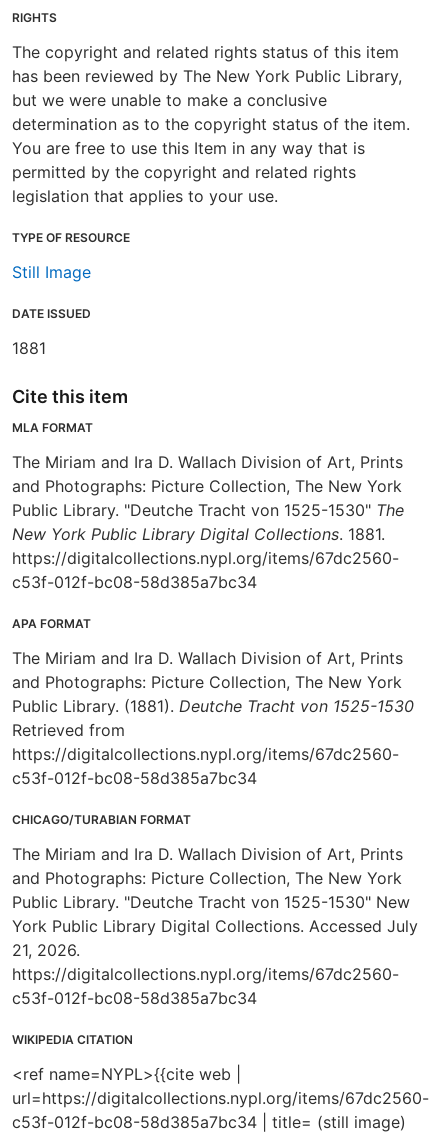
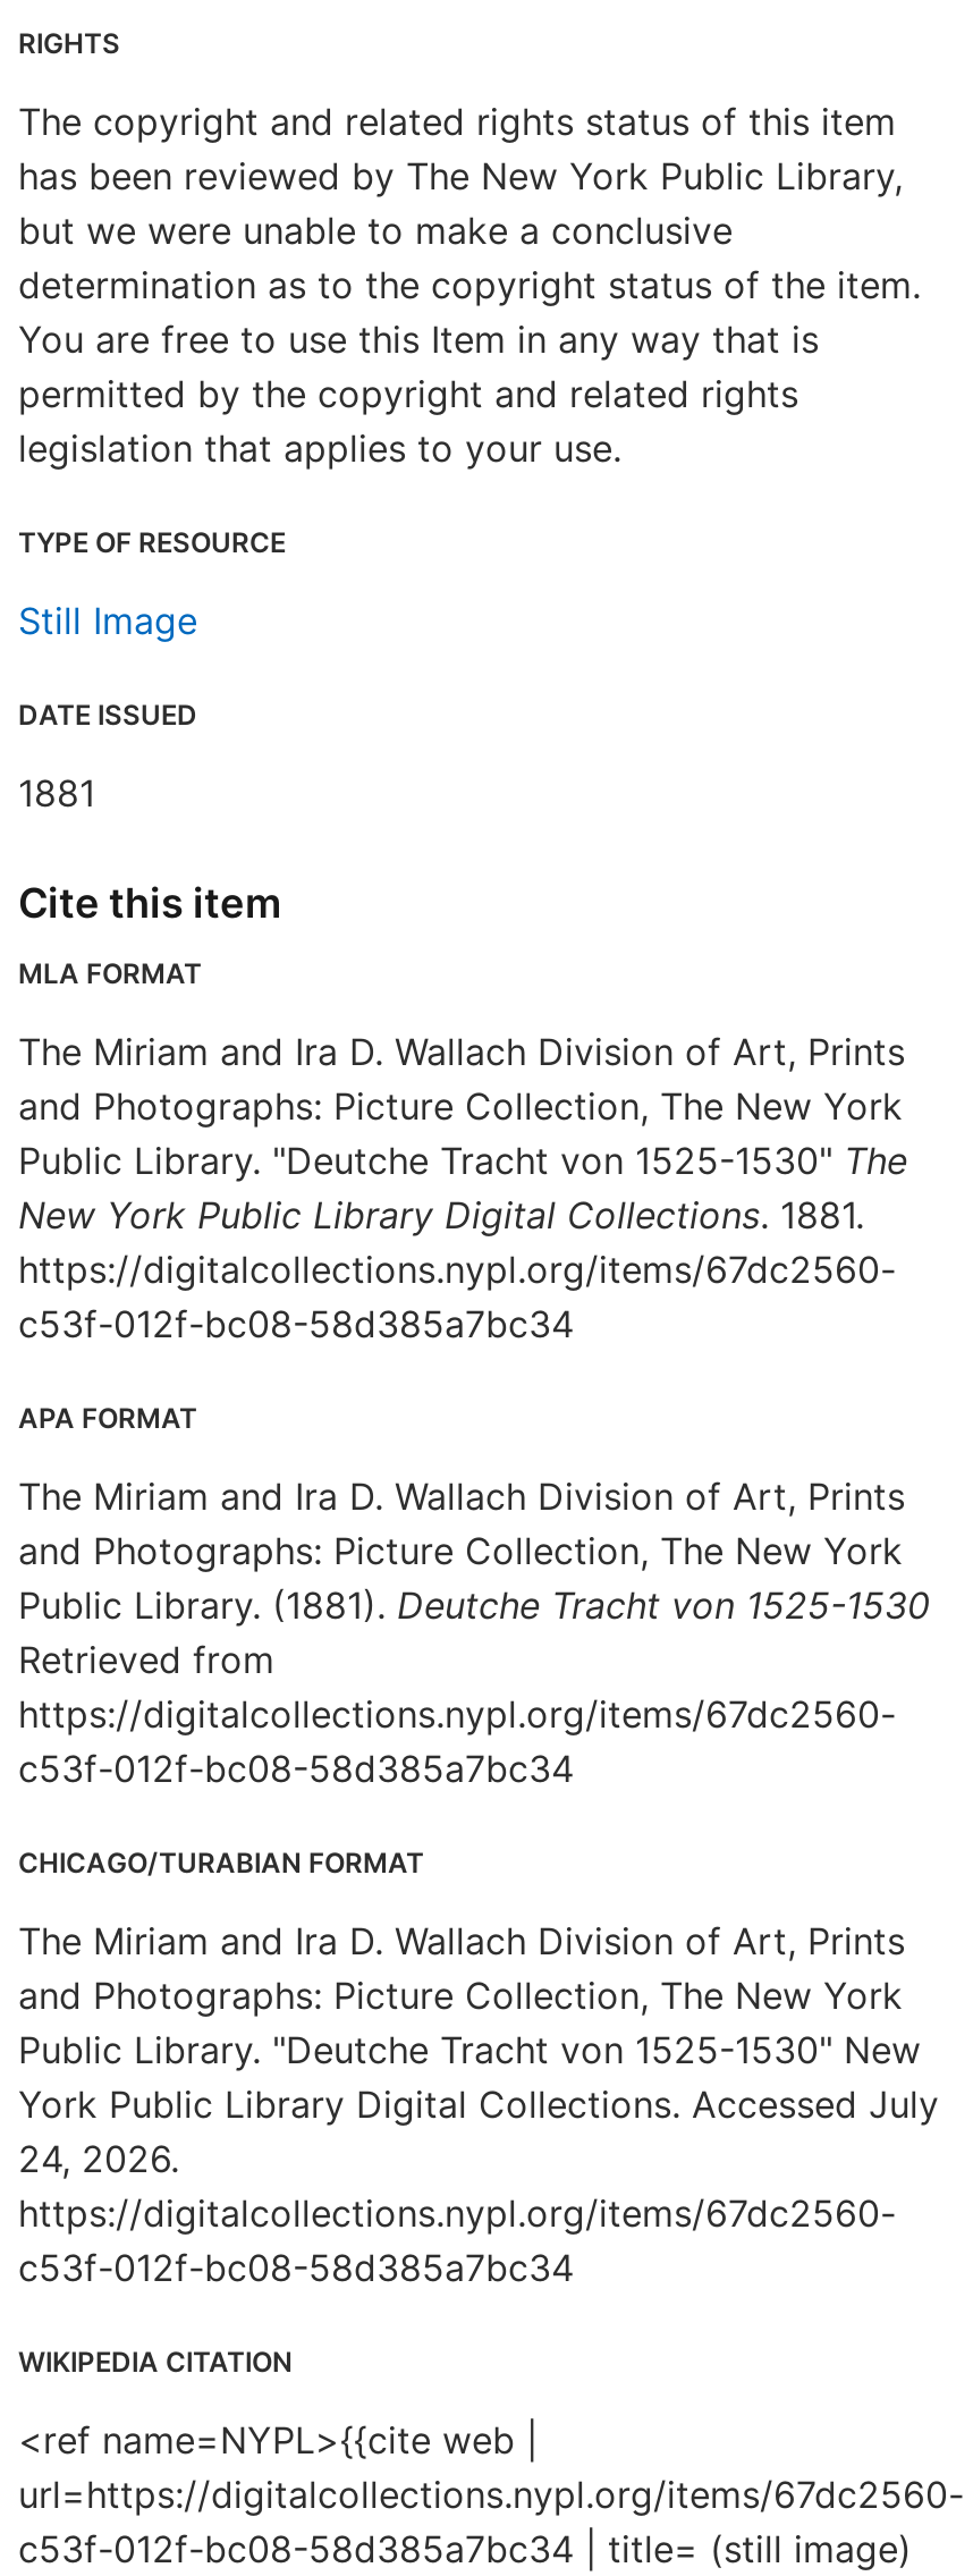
- 21, 2026.
+ 24, 2026.
